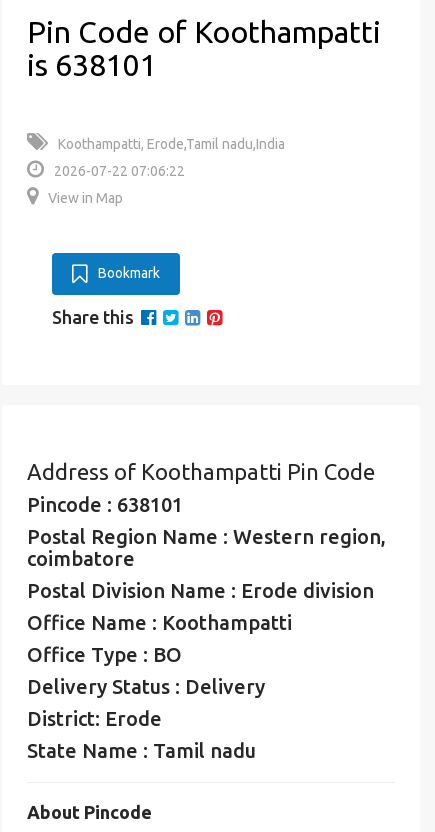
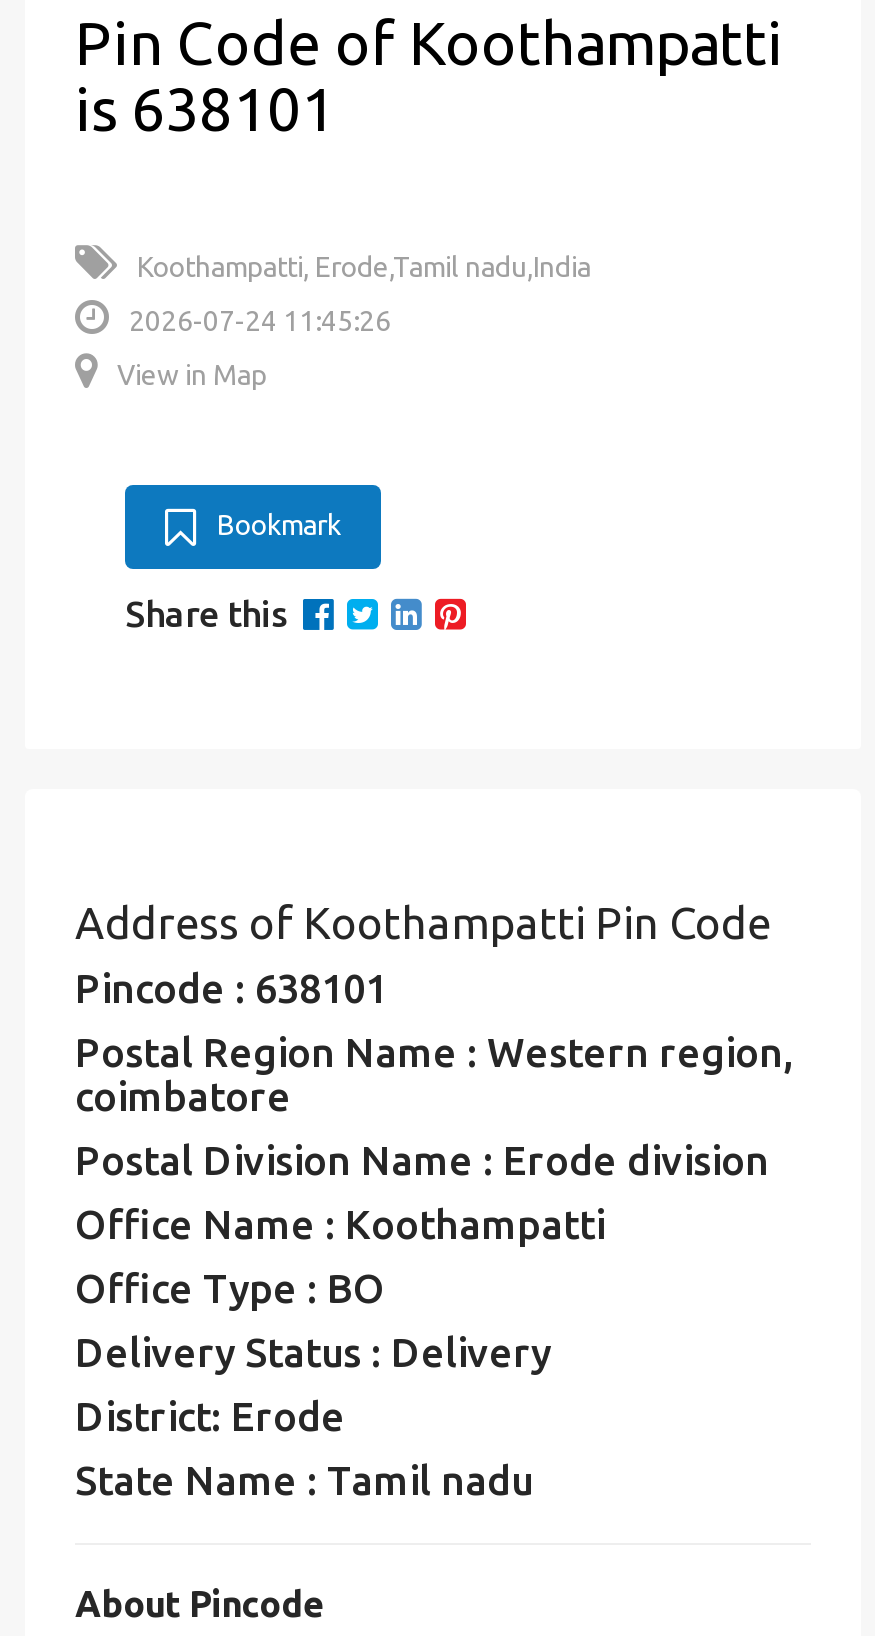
- 2026-07-22 07:06:22
+ 2026-07-24 11:45:26
